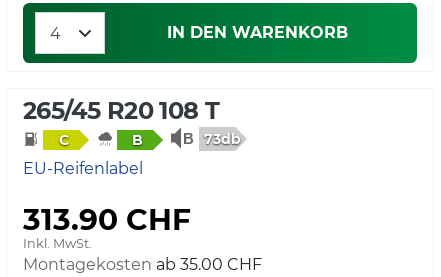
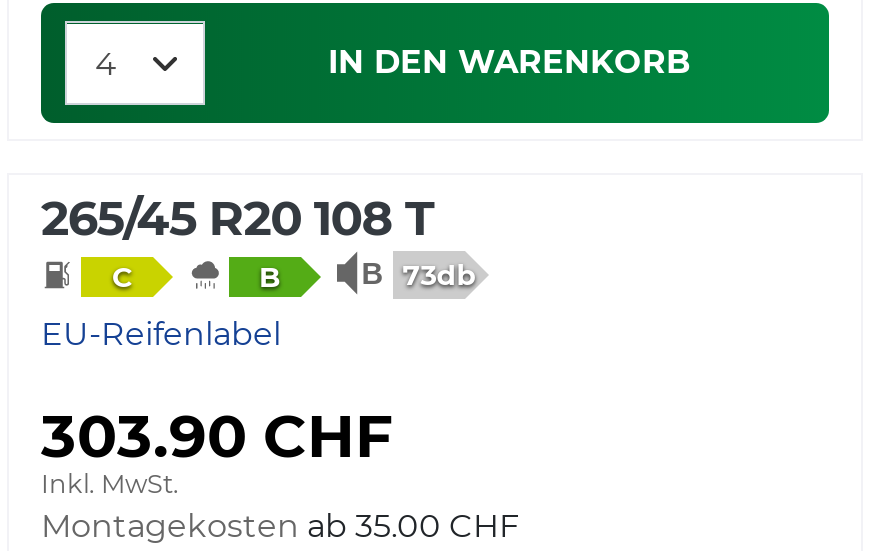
- 313.90 CHF
+ 303.90 CHF
